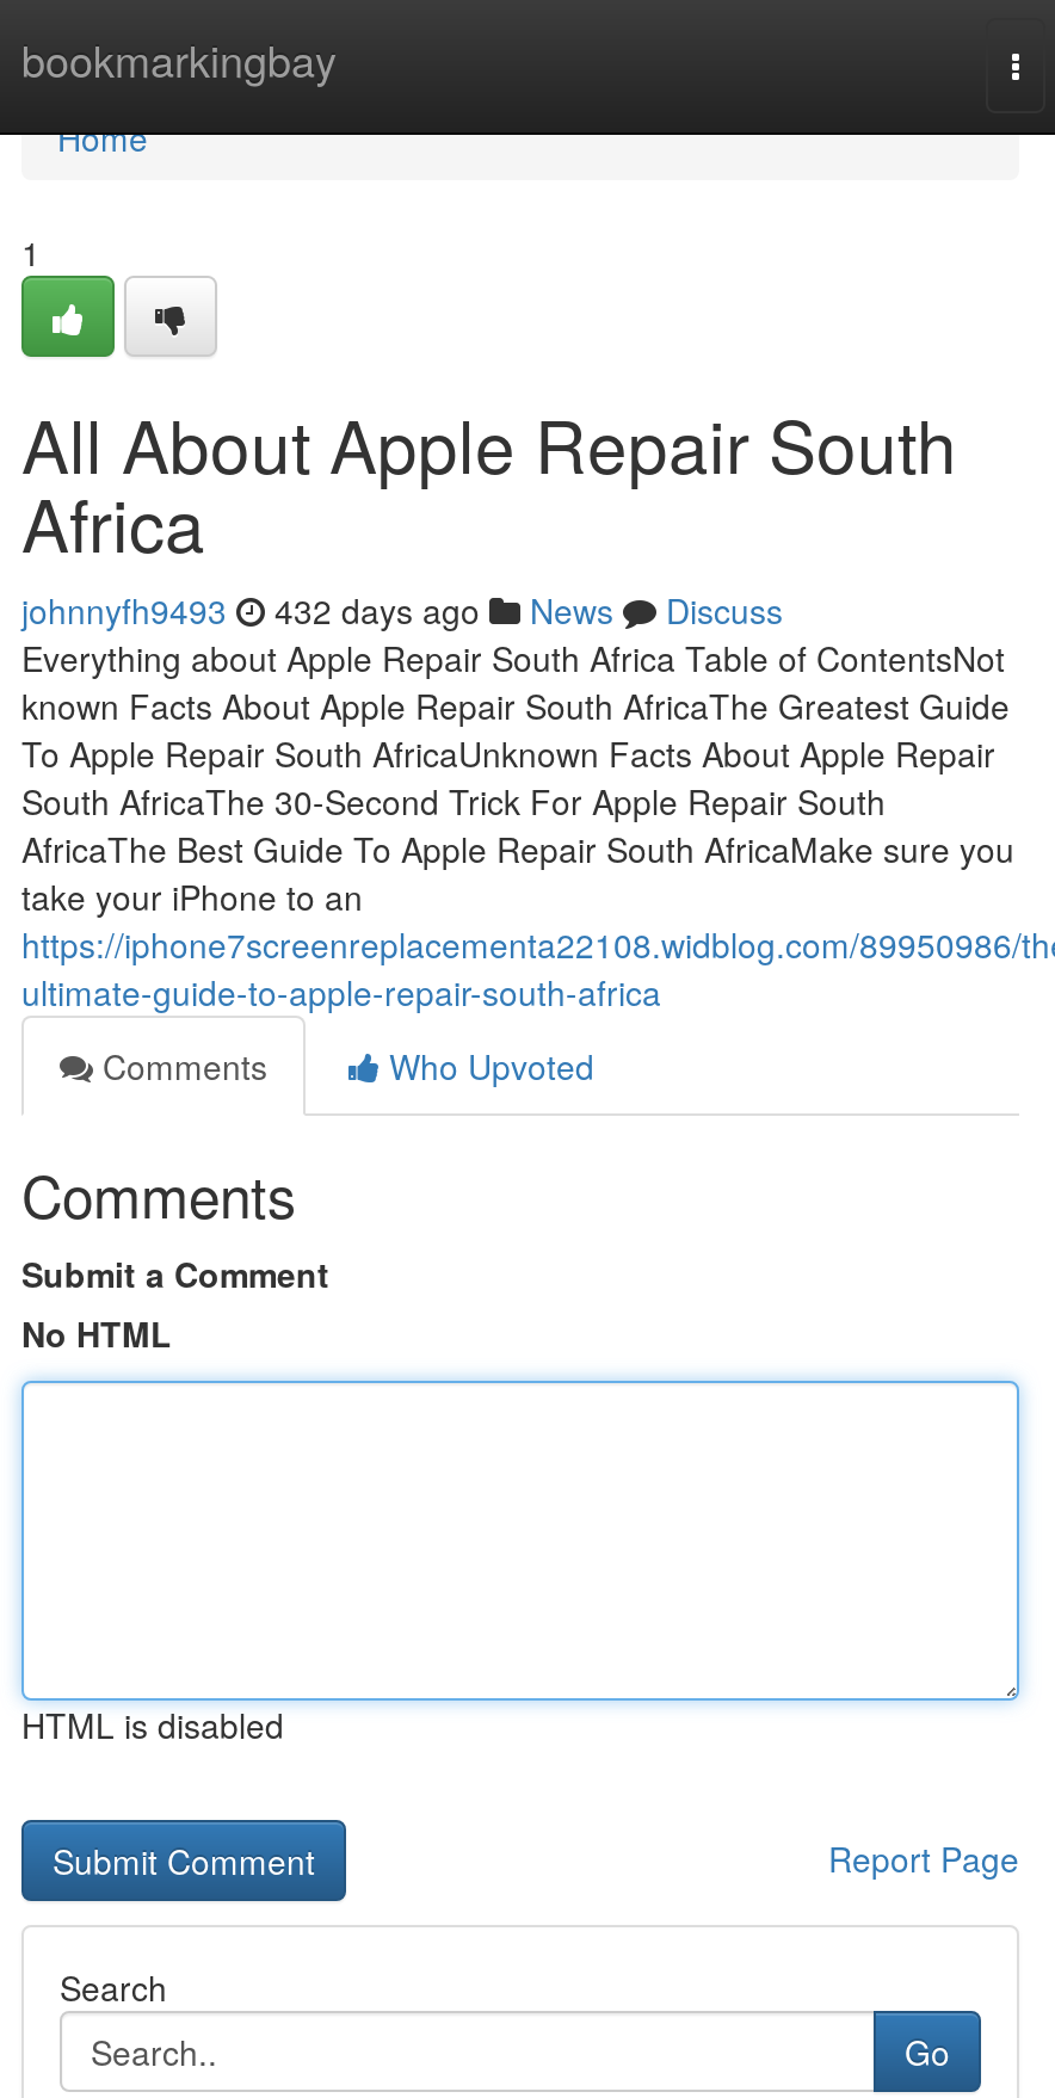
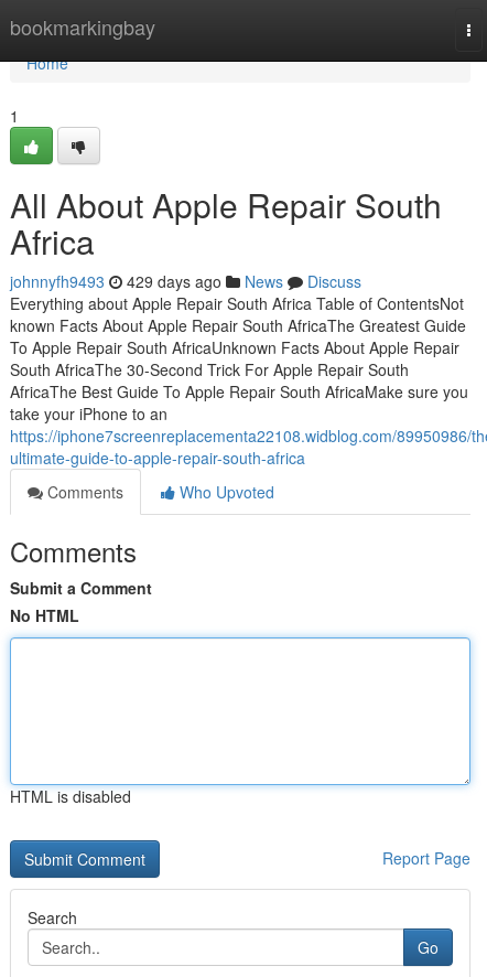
- johnnyfh9493 432 days ago News Discuss
+ johnnyfh9493 429 days ago News Discuss
